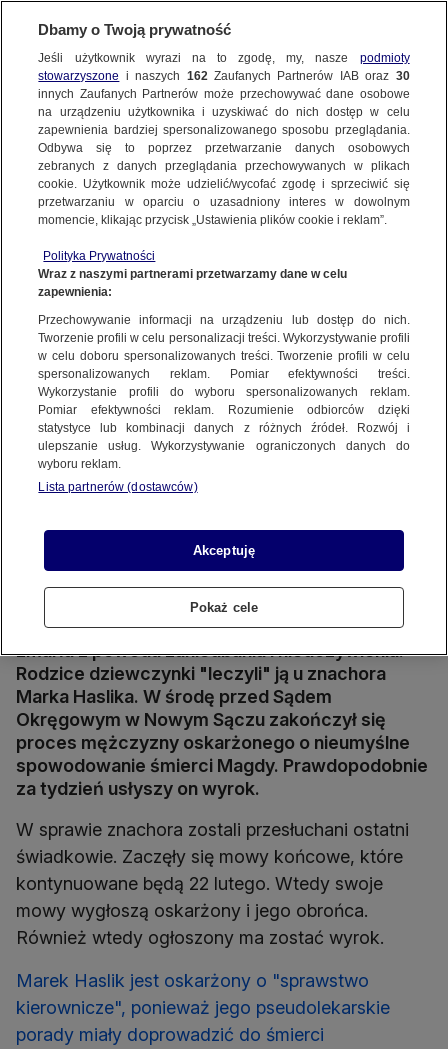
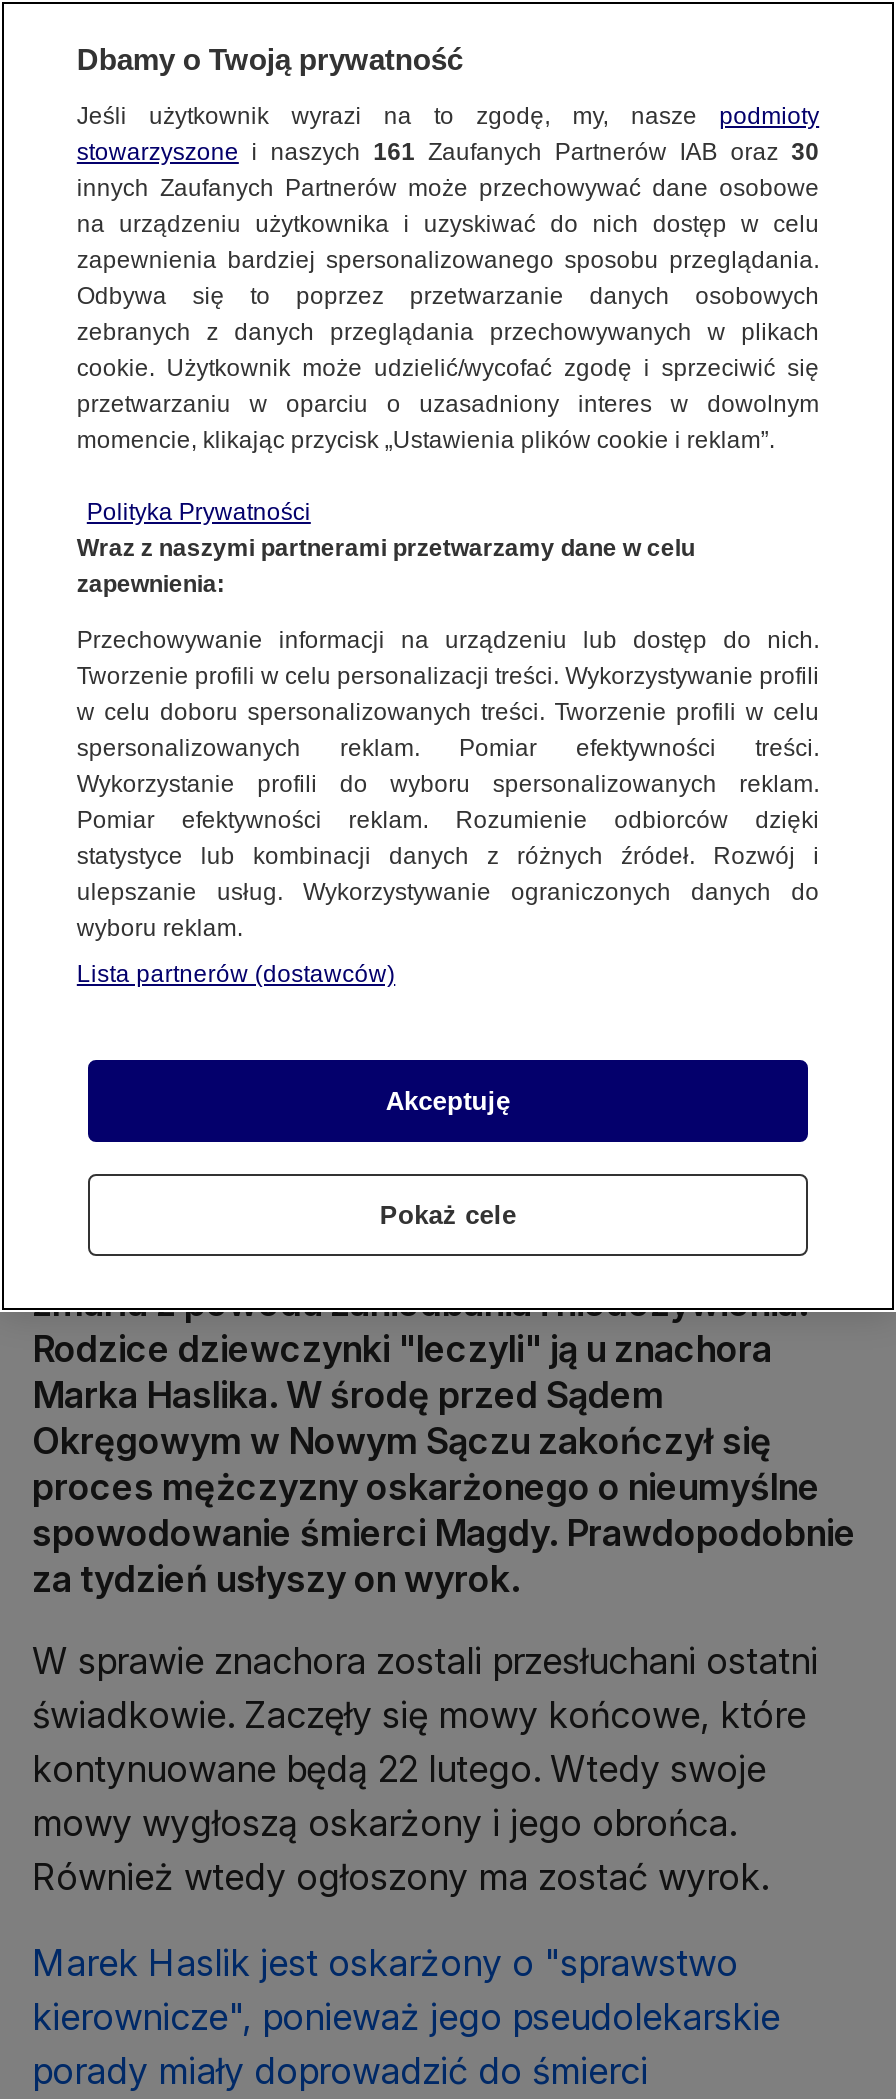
- stowarzyszone i naszych 162 Zaufanych Partnerów IAB oraz 30
+ stowarzyszone i naszych 161 Zaufanych Partnerów IAB oraz 30
